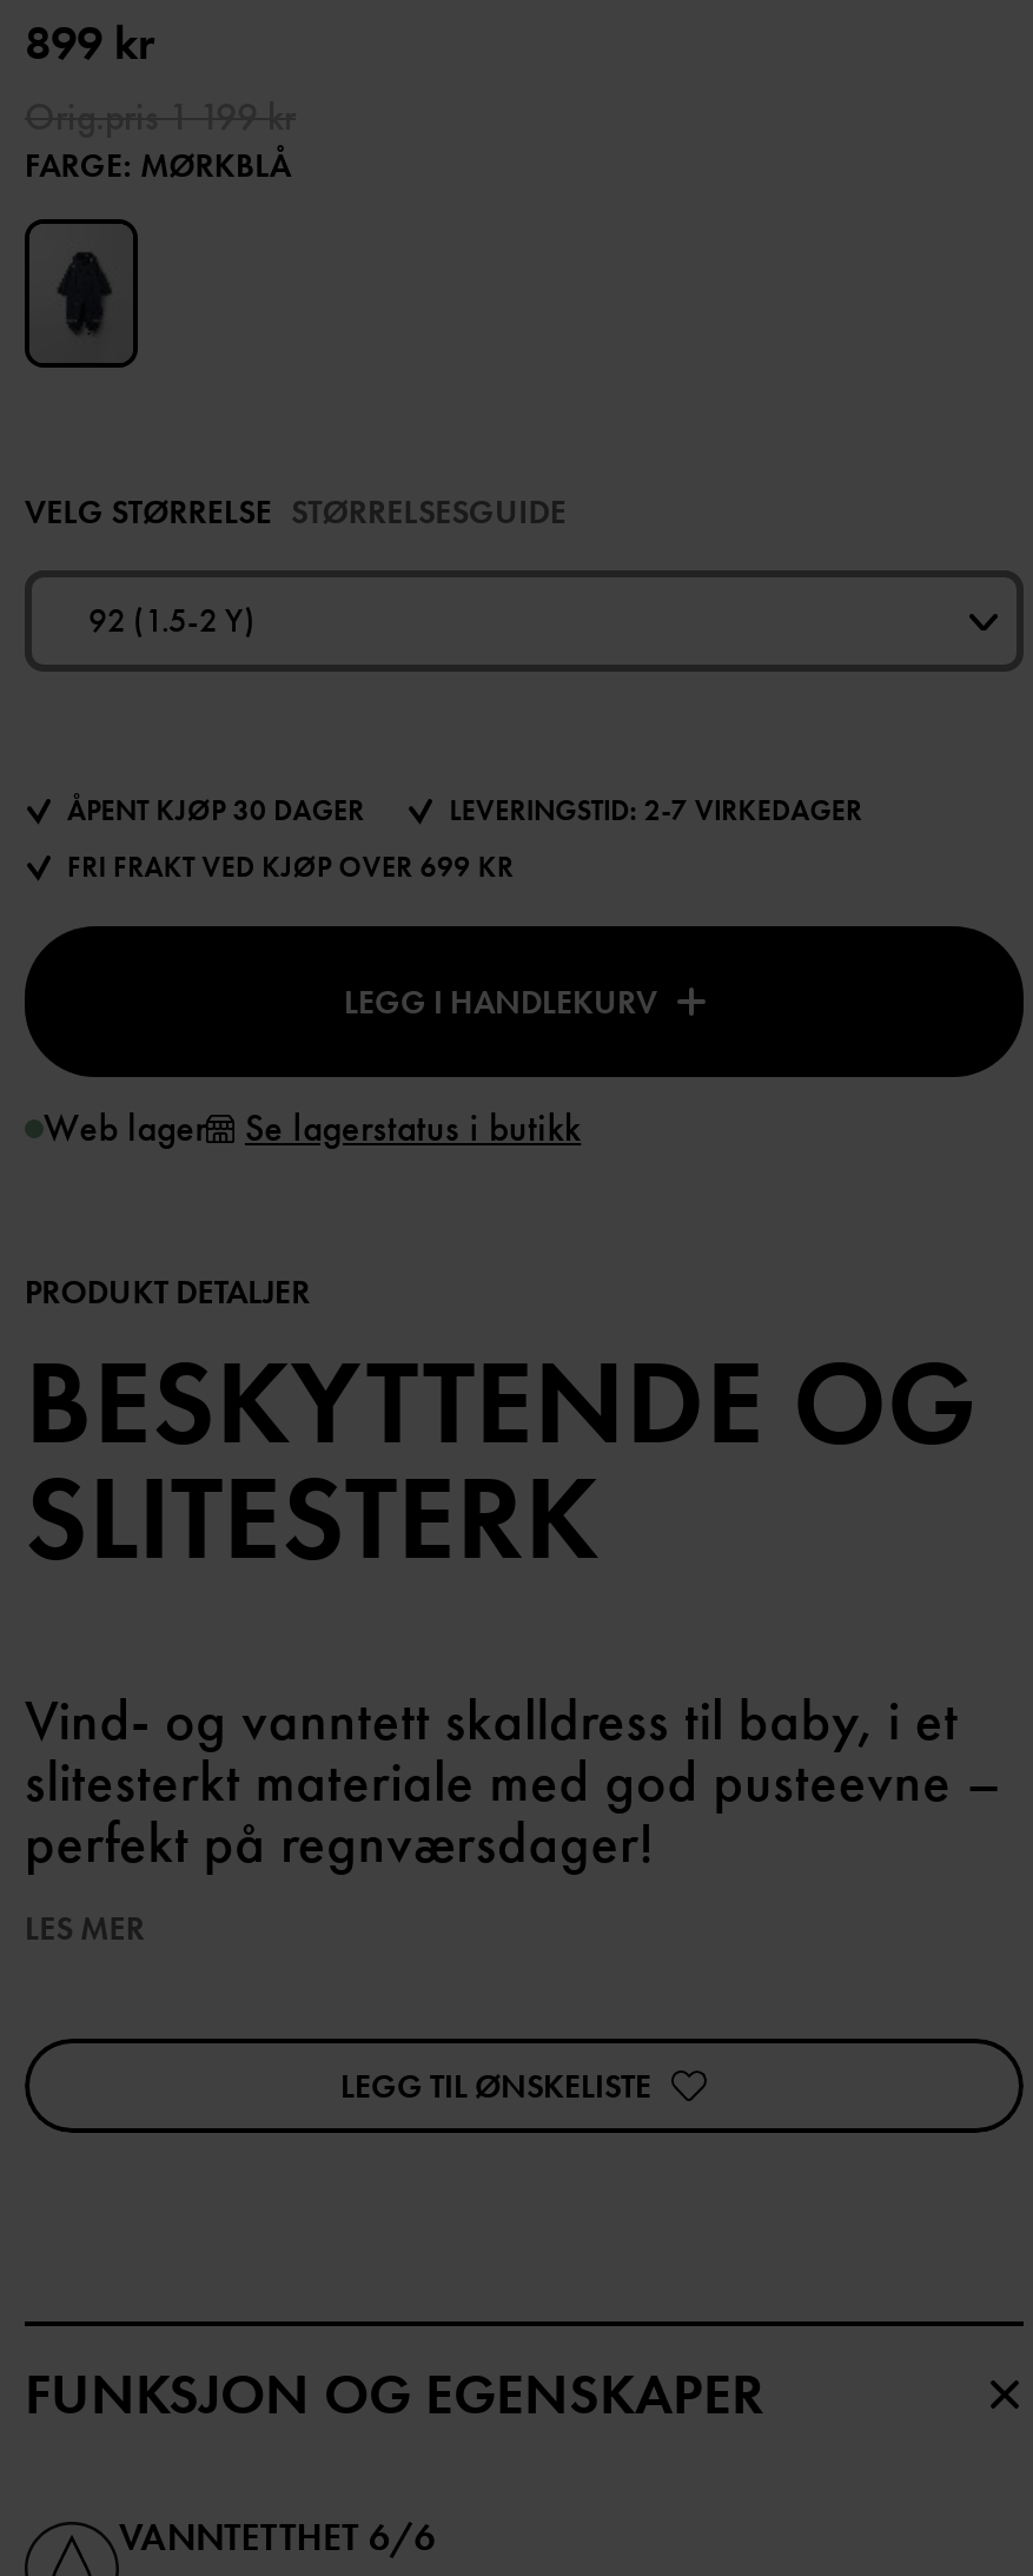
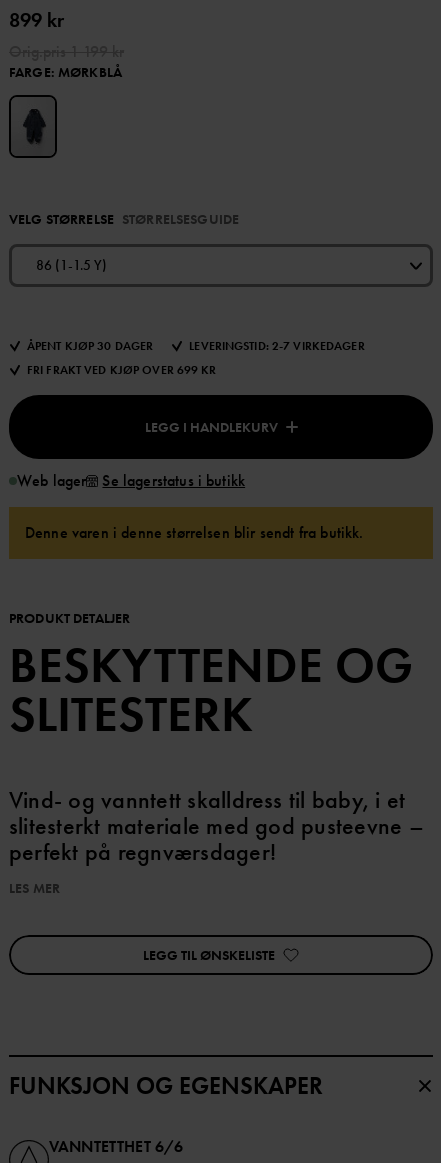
- 92 (1.5-2 Y)
+ 86 (1-1.5 Y)

+ Denne varen i denne størrelsen blir sendt fra butikk.
